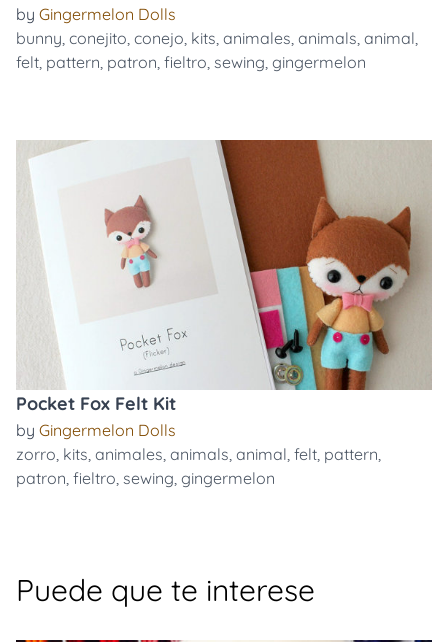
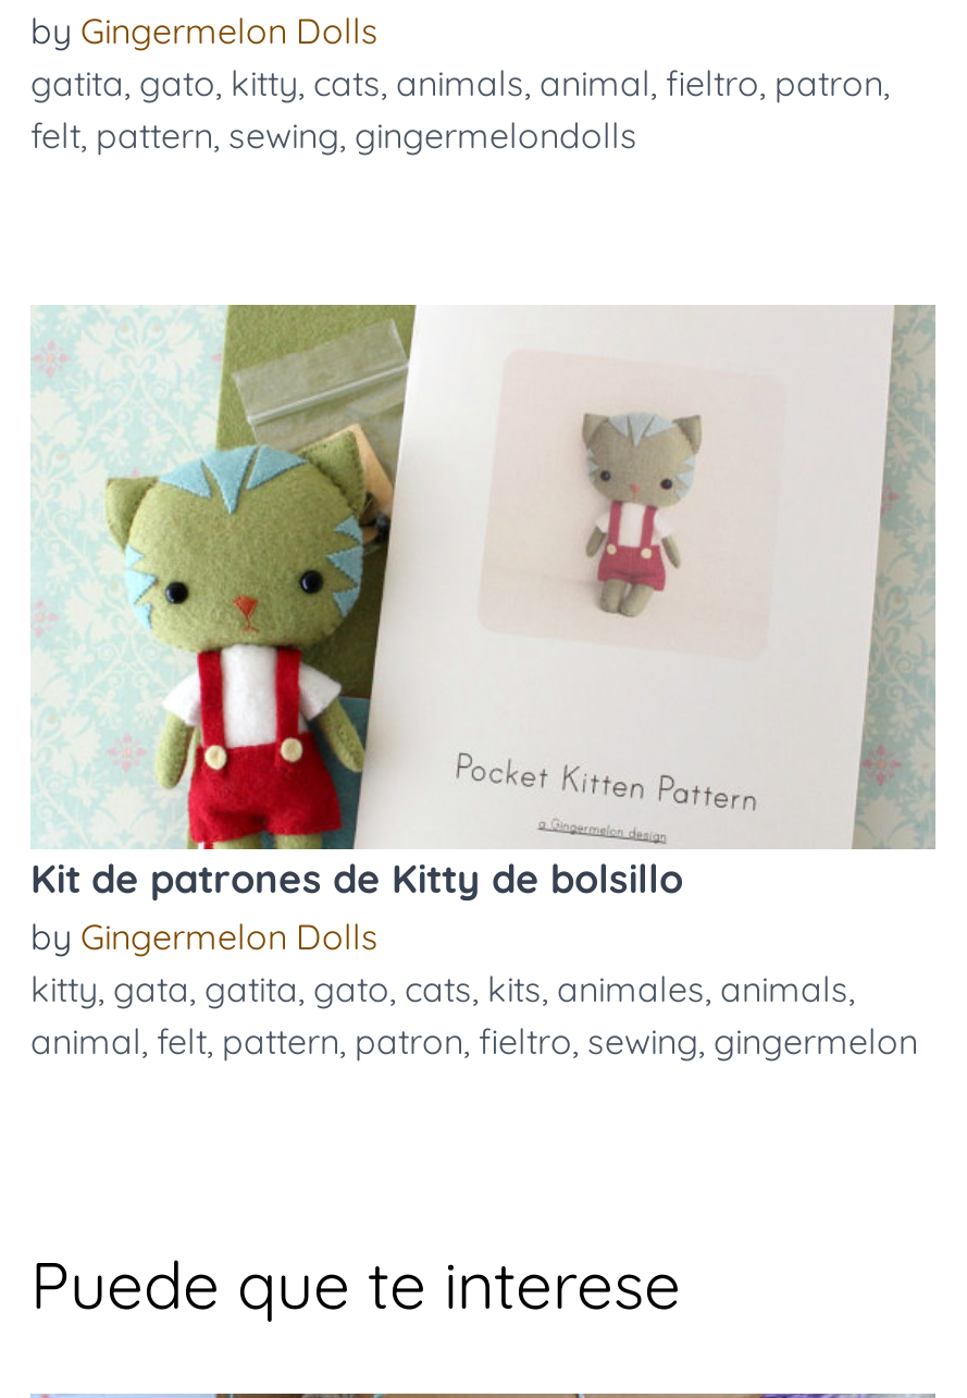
- bunny, conejito, conejo, kits, animales, animals, animal,
- felt, pattern, patron, fieltro, sewing, gingermelon
+ gatita, gato, kitty, cats, animals, animal, fieltro, patron,
+ felt, pattern, sewing, gingermelondolls

- [image]
- Pocket Fox Felt Kit
+ [image]
+ Kit de patrones de Kitty de bolsillo

- [image]
+ [image]

- zorro, kits, animales, animals, animal, felt, pattern,
- patron, fieltro, sewing, gingermelon
+ kitty, gata, gatita, gato, cats, kits, animales, animals,
+ animal, felt, pattern, patron, fieltro, sewing, gingermelon
